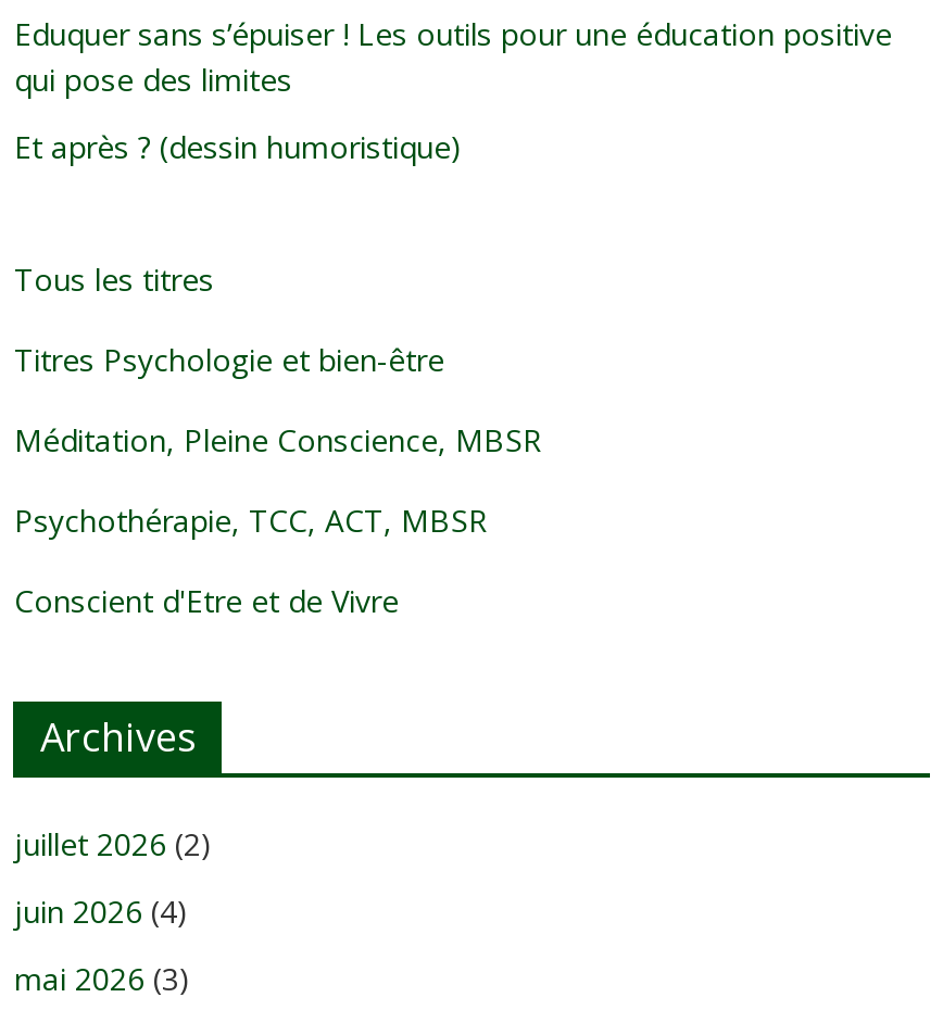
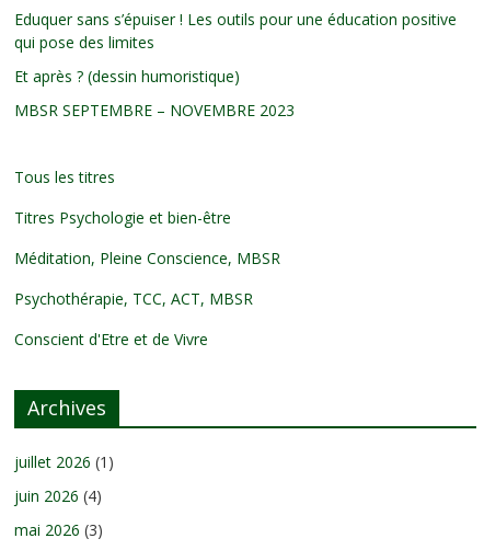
+ MBSR SEPTEMBRE – NOVEMBRE 2023

- juillet 2026 (2)
+ juillet 2026 (1)
